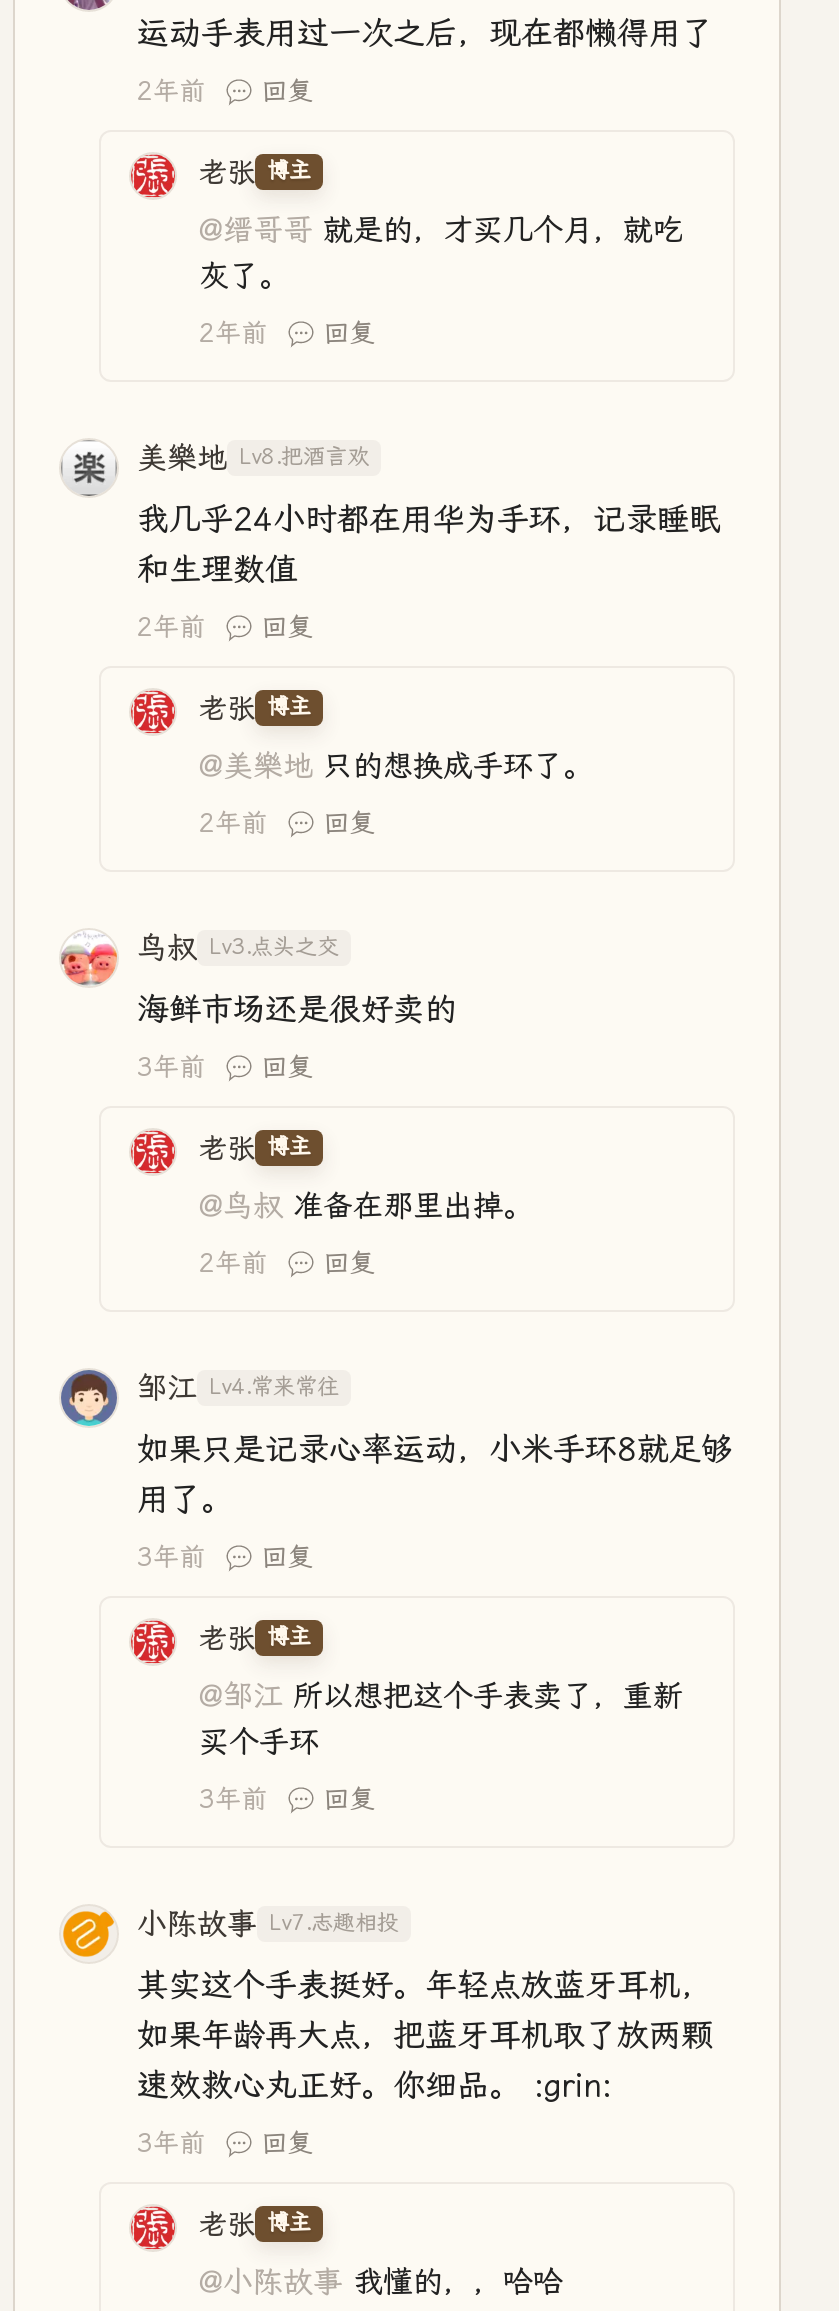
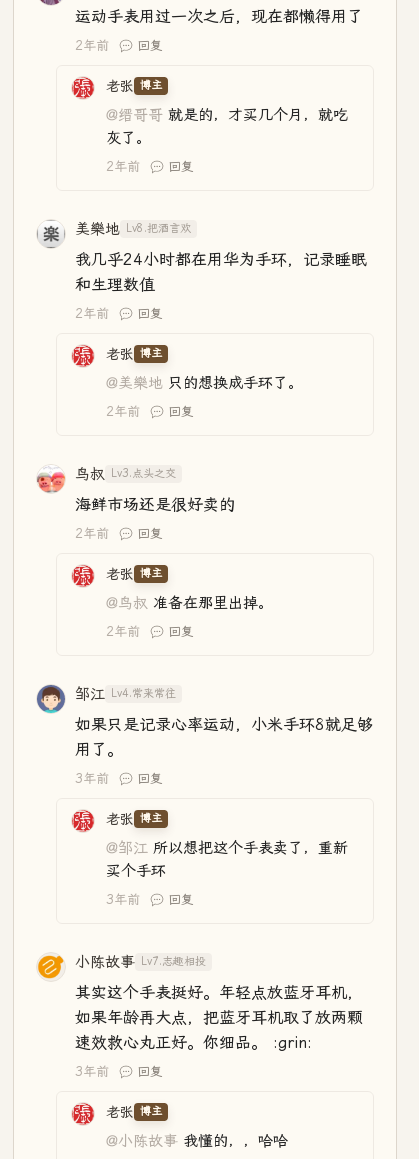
- 3年前 回复
+ 2年前 回复
